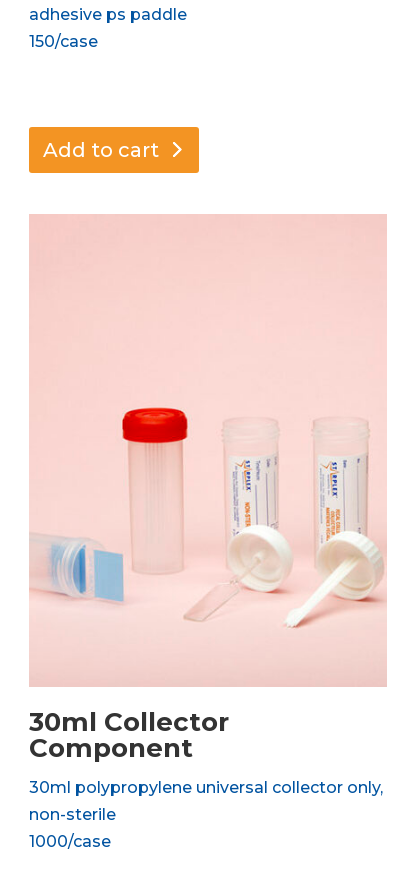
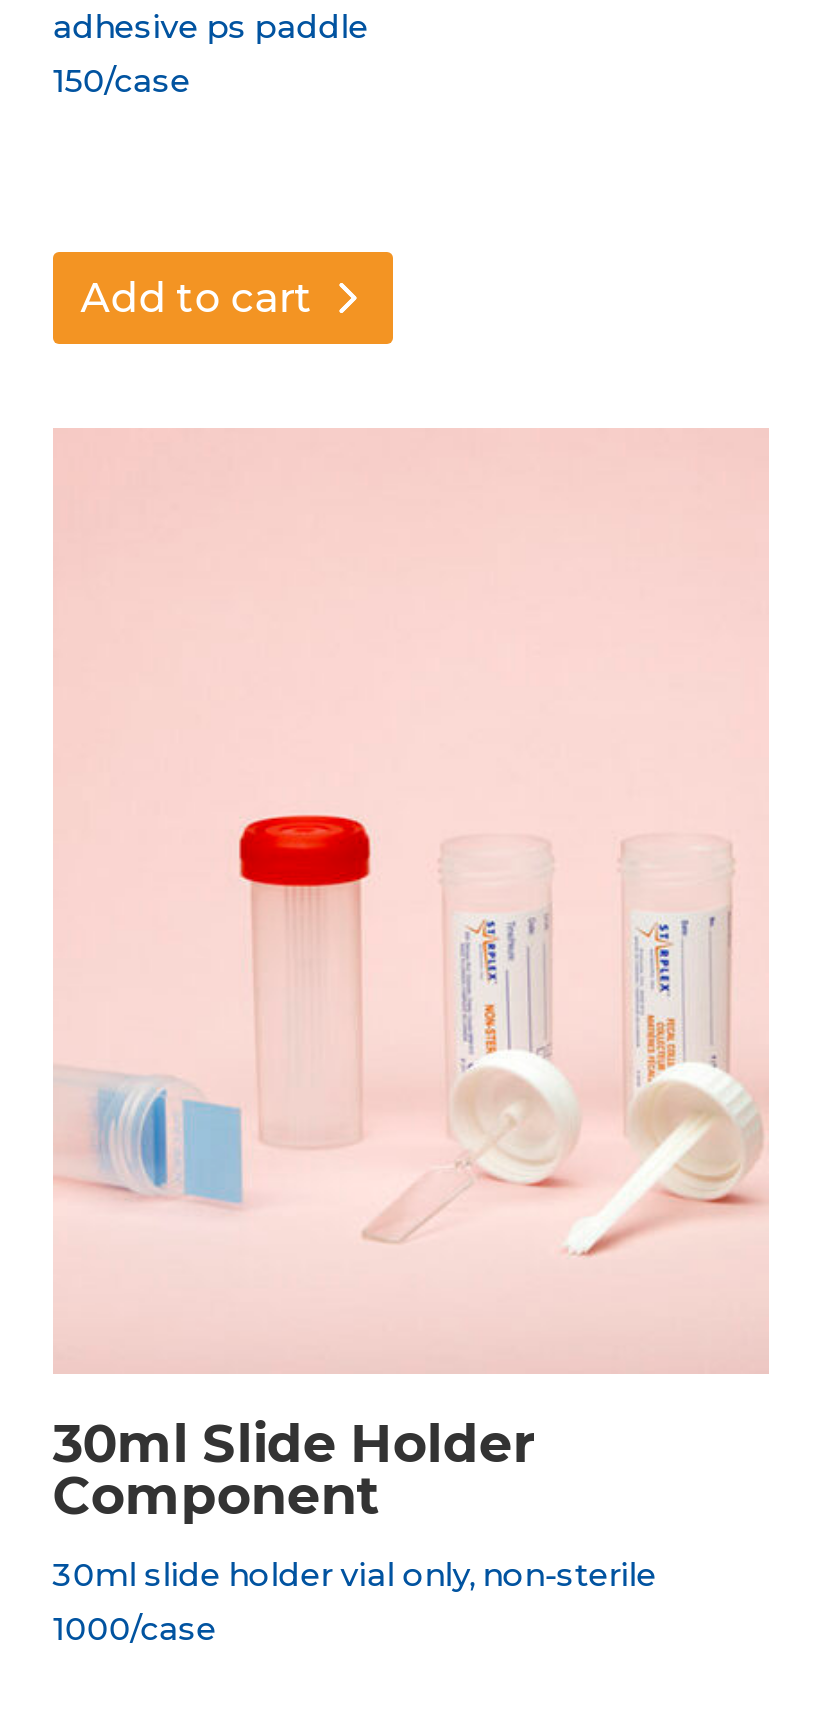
- 30ml Collector
+ 30ml Slide Holder

- 30ml polypropylene universal collector only,
- non-sterile
+ 30ml slide holder vial only, non-sterile
